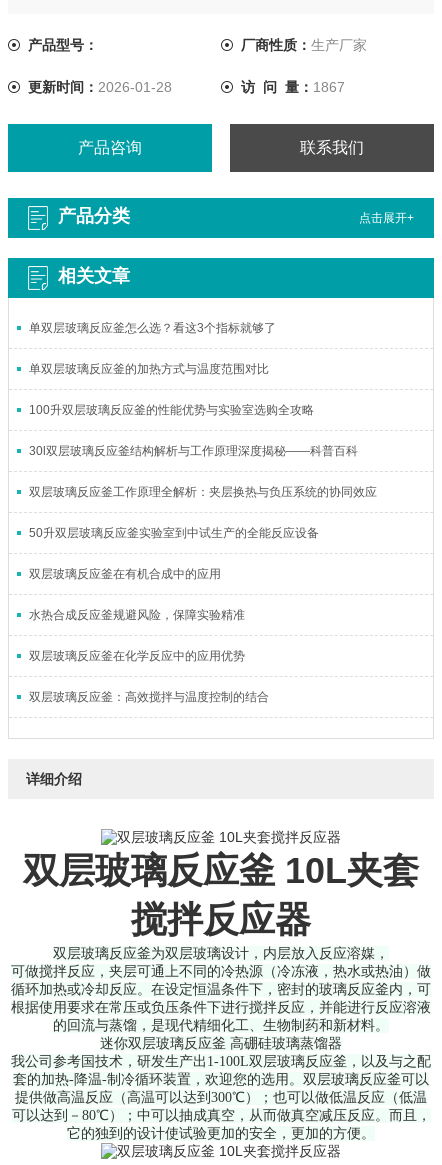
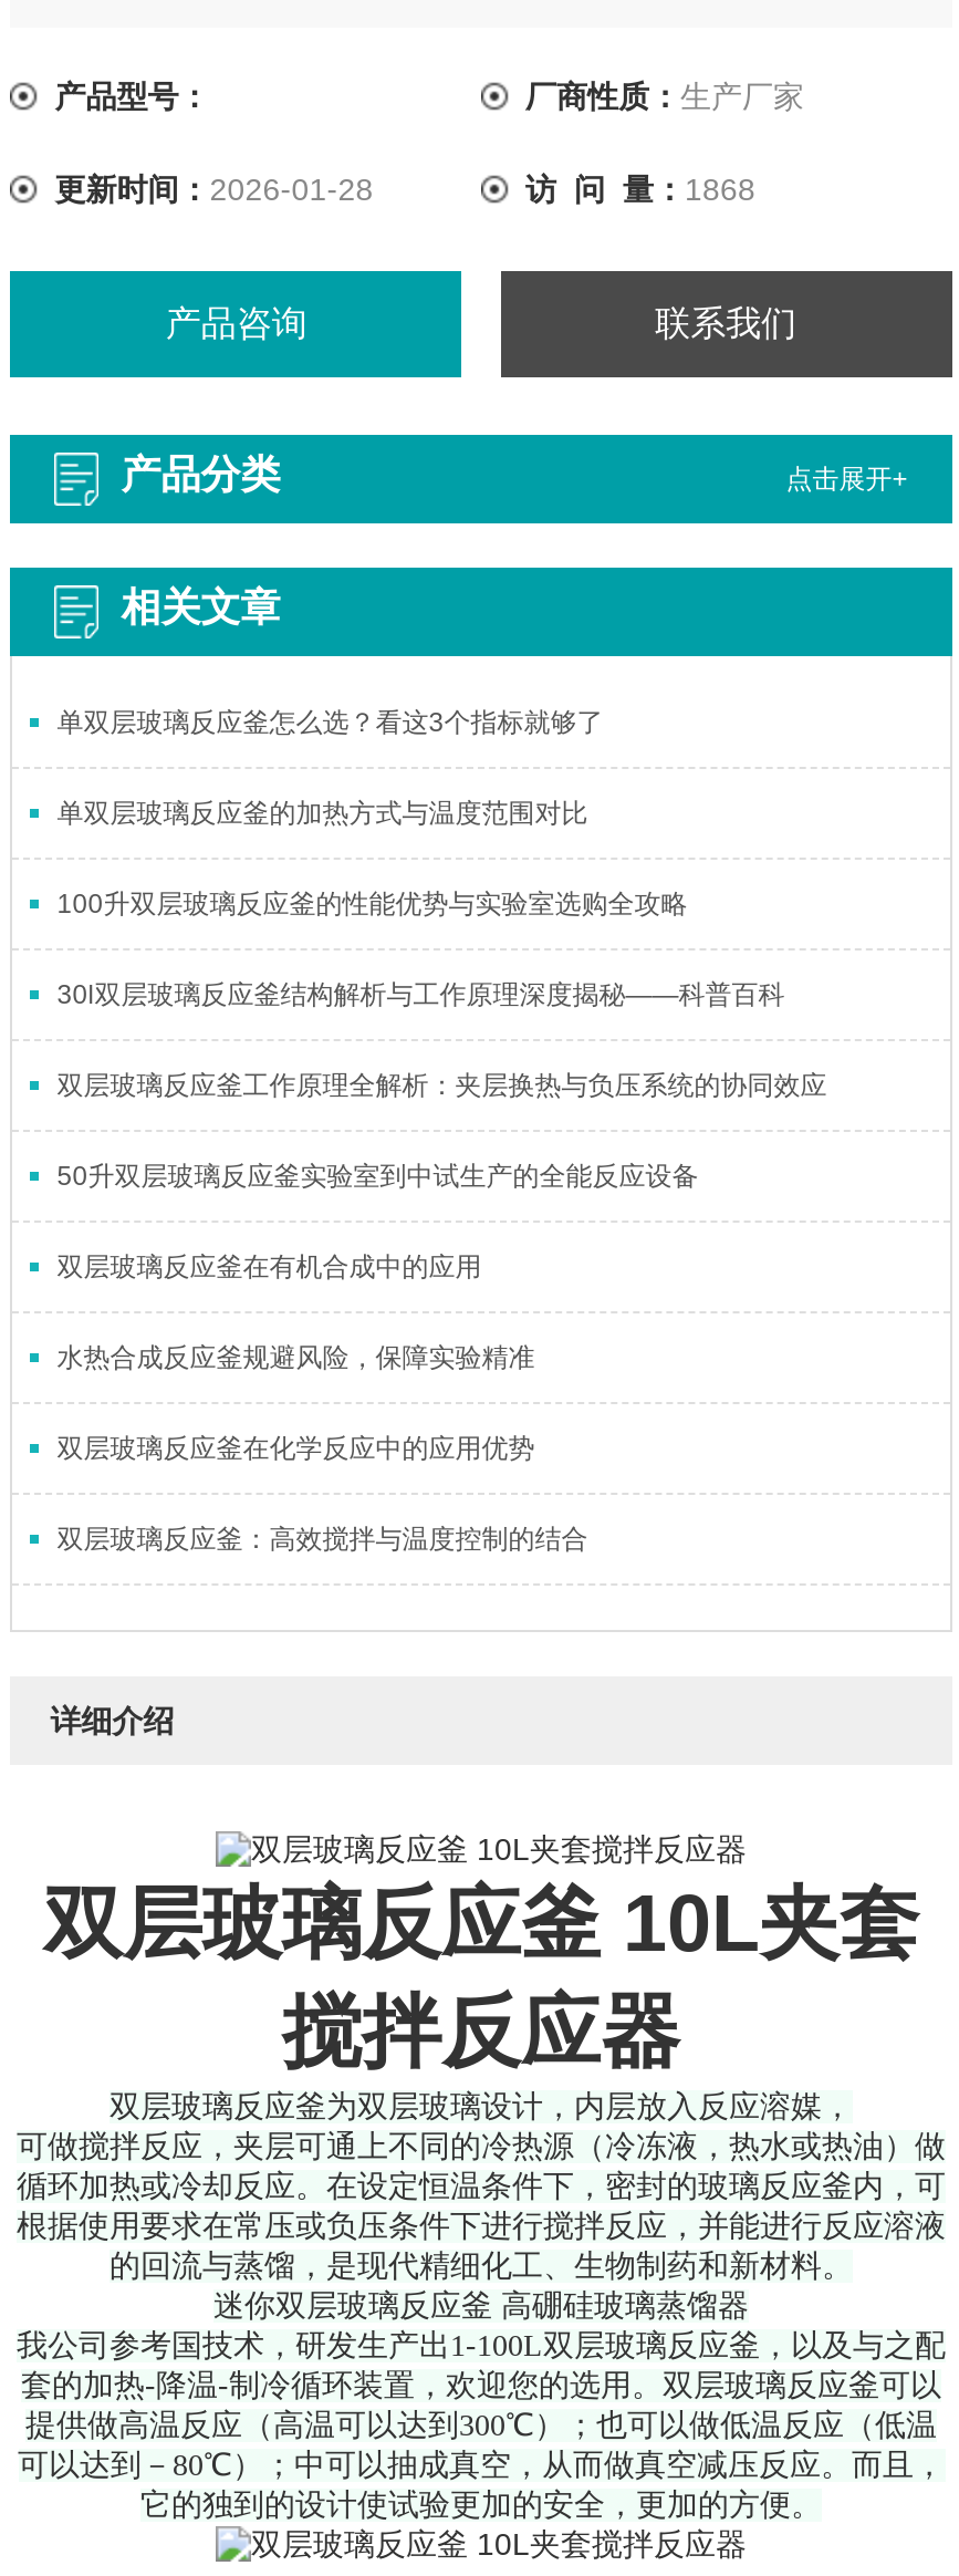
- 访 问 量：1867
+ 访 问 量：1868
